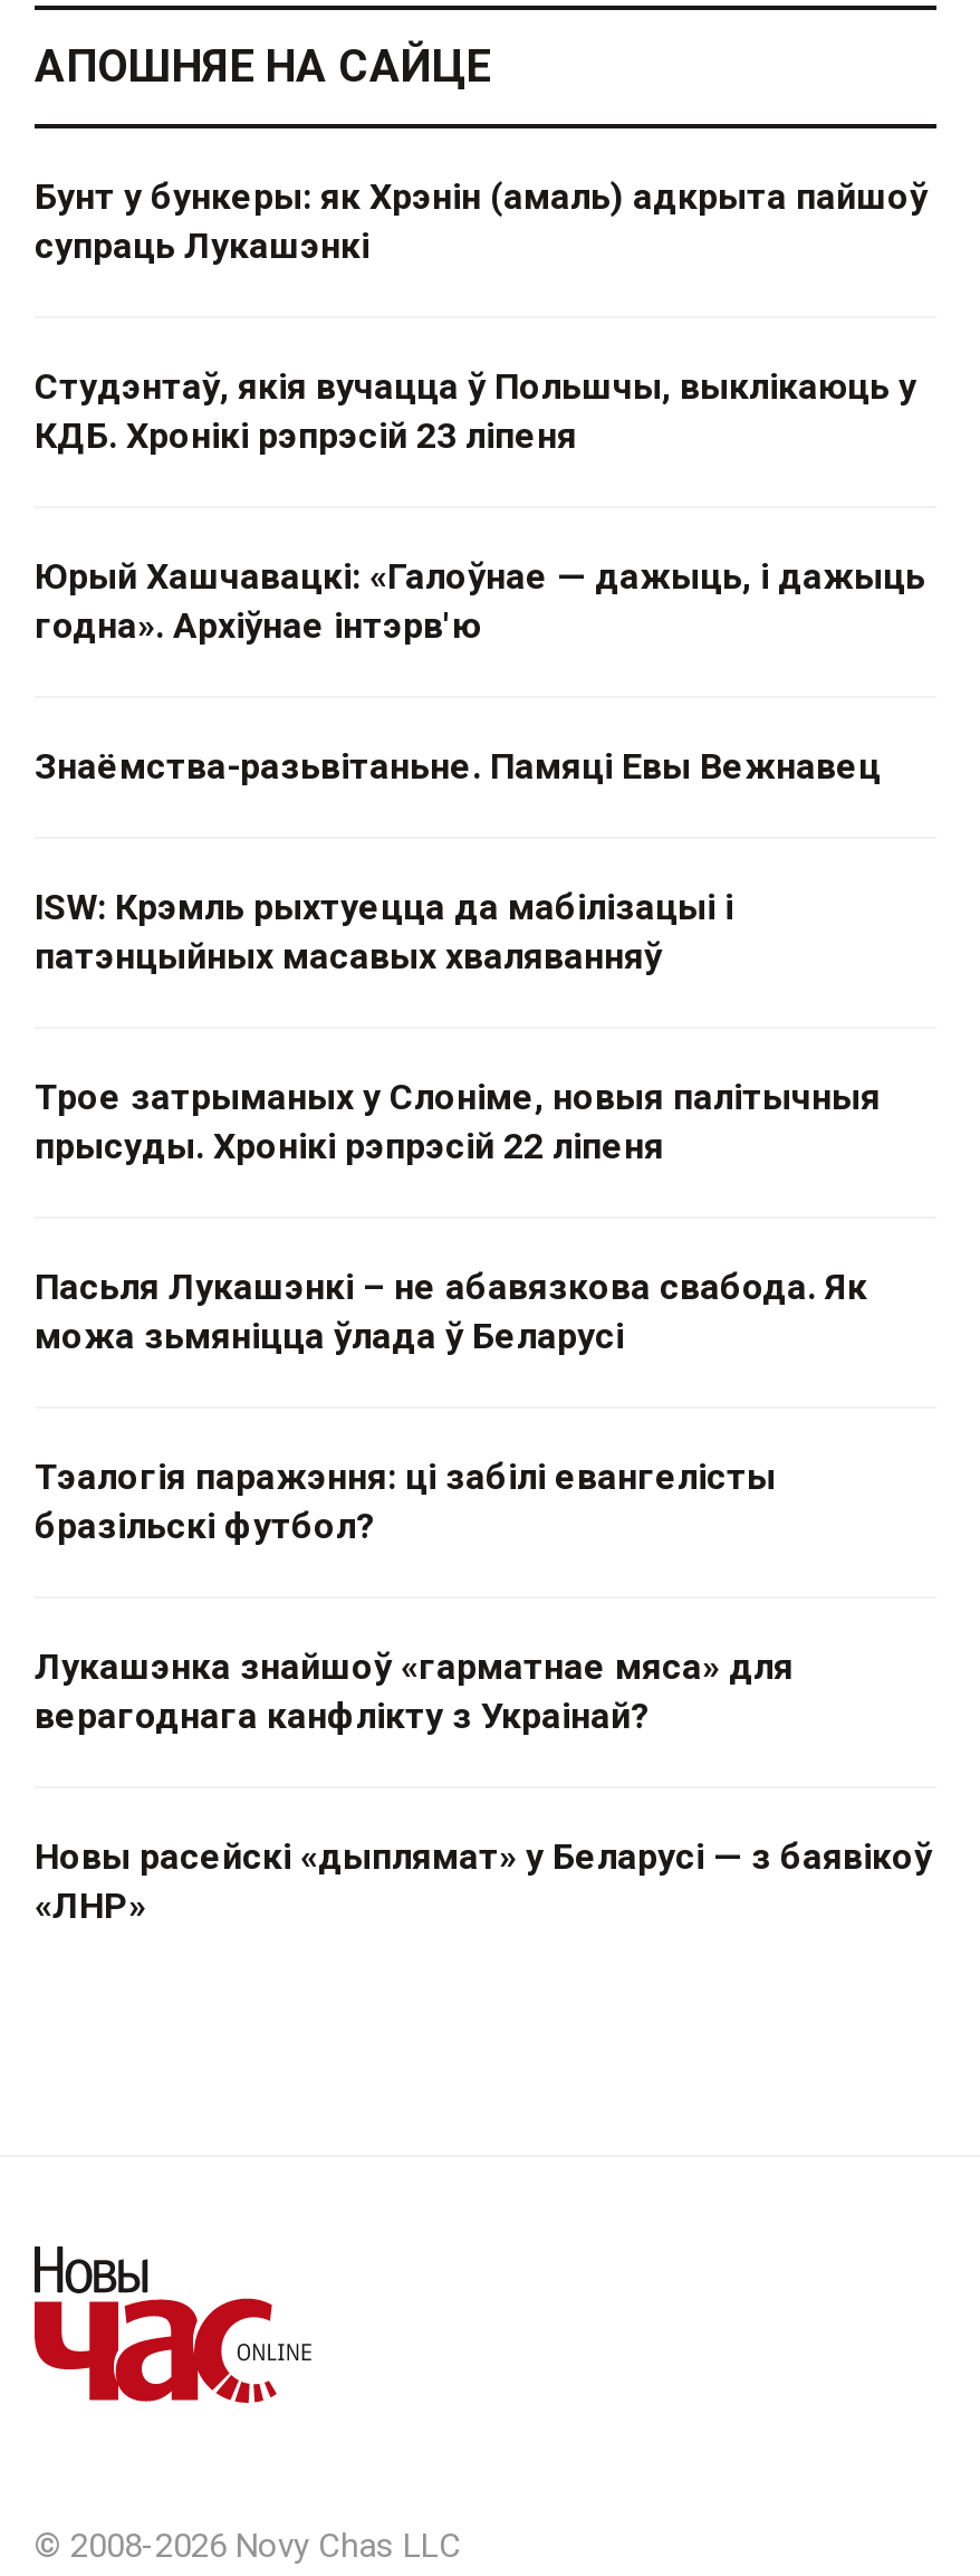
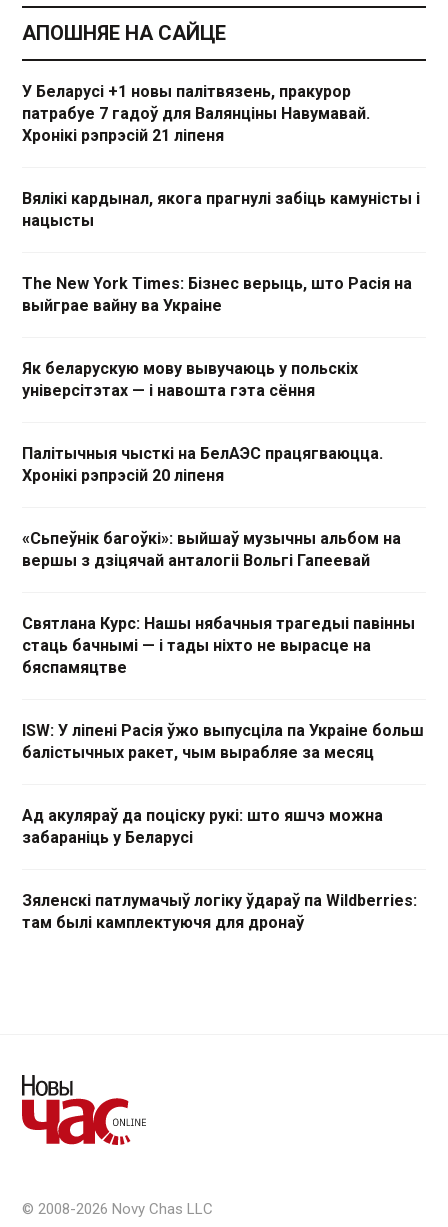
- Бунт у бункеры: як Хрэнін (амаль) адкрыта пайшоў
- супраць Лукашэнкі
+ У Беларусі +1 новы палітвязень, пракурор
+ патрабуе 7 гадоў для Валянціны Навумавай.
+ Хронікі рэпрэсій 21 ліпеня

- Студэнтаў, якія вучацца ў Польшчы, выклікаюць у
- КДБ. Хронікі рэпрэсій 23 ліпеня
+ Вялікі кардынал, якога прагнулі забіць камуністы і
+ нацысты

- Юрый Хашчавацкі: «Галоўнае — дажыць, і дажыць
- годна». Архіўнае інтэрв'ю
+ The New York Times: Бізнес верыць, што Расія на
+ выйграе вайну ва Украіне

- Знаёмства-разьвітаньне. Памяці Евы Вежнавец
+ Як беларускую мову вывучаюць у польскіх
+ універсітэтах — і навошта гэта сёння

- ISW: Крэмль рыхтуецца да мабілізацыі і
- патэнцыйных масавых хваляванняў
+ Палітычныя чысткі на БелАЭС працягваюцца.
+ Хронікі рэпрэсій 20 ліпеня

- Трое затрыманых у Слоніме, новыя палітычныя
- прысуды. Хронікі рэпрэсій 22 ліпеня
+ «Сьпеўнік багоўкі»: выйшаў музычны альбом на
+ вершы з дзіцячай анталогіі Вольгі Гапеевай

- Пасьля Лукашэнкі – не абавязкова свабода. Як
- можа зьмяніцца ўлада ў Беларусі
+ Святлана Курс: Нашы нябачныя трагедыі павінны
+ стаць бачнымі — і тады ніхто не вырасце на
+ бяспамяцтве

- Тэалогія паражэння: ці забілі евангелісты
- бразільскі футбол?
+ ISW: У ліпені Расія ўжо выпусціла па Украіне больш
+ балістычных ракет, чым вырабляе за месяц

- Лукашэнка знайшоў «гарматнае мяса» для
- верагоднага канфлікту з Украінай?
+ Ад акуляраў да поціску рукі: што яшчэ можна
+ забараніць у Беларусі

- Новы расейскі «дыплямат» у Беларусі — з баявікоў
- «ЛНР»
+ Зяленскі патлумачыў логіку ўдараў па Wildberries:
+ там былі камплектуючя для дронаў
